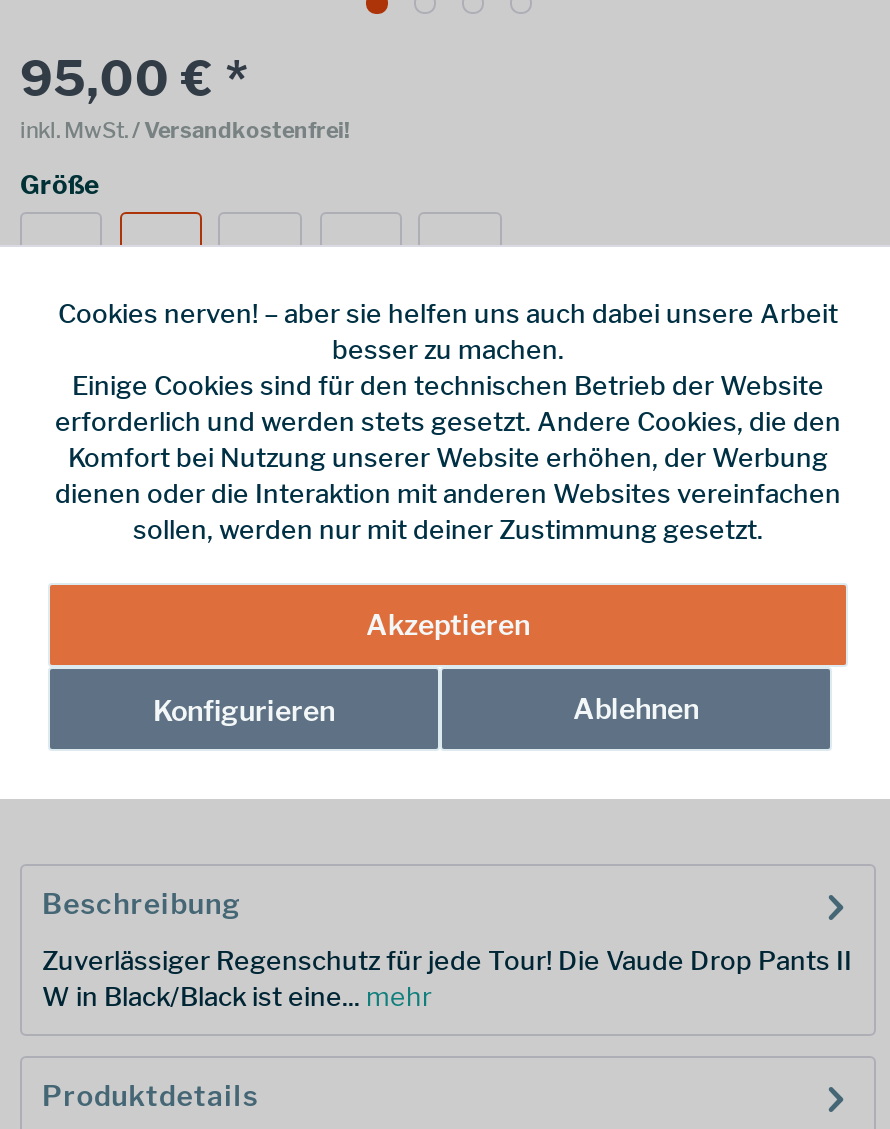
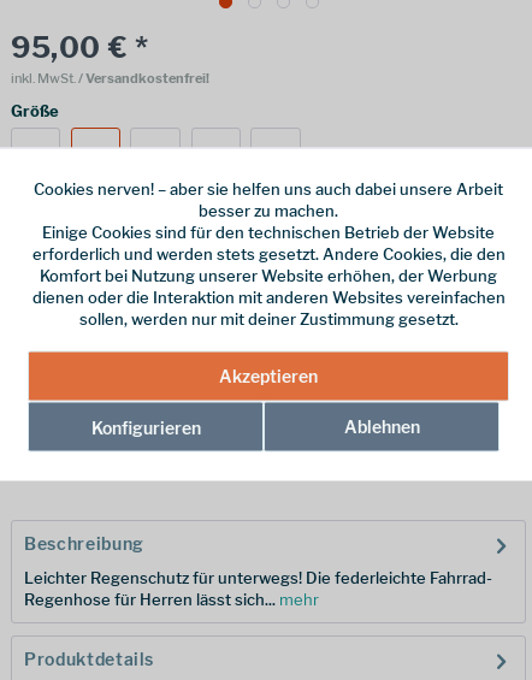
- Zuverlässiger Regenschutz für jede Tour! Die Vaude Drop Pants II
- W in Black/Black ist eine... mehr
+ Leichter Regenschutz für unterwegs! Die federleichte Fahrrad-
+ Regenhose für Herren lässt sich... mehr
